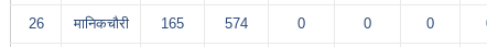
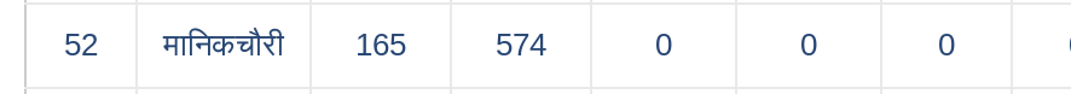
- 26 मानिकचौरी 165
+ 52 मानिकचौरी 165
